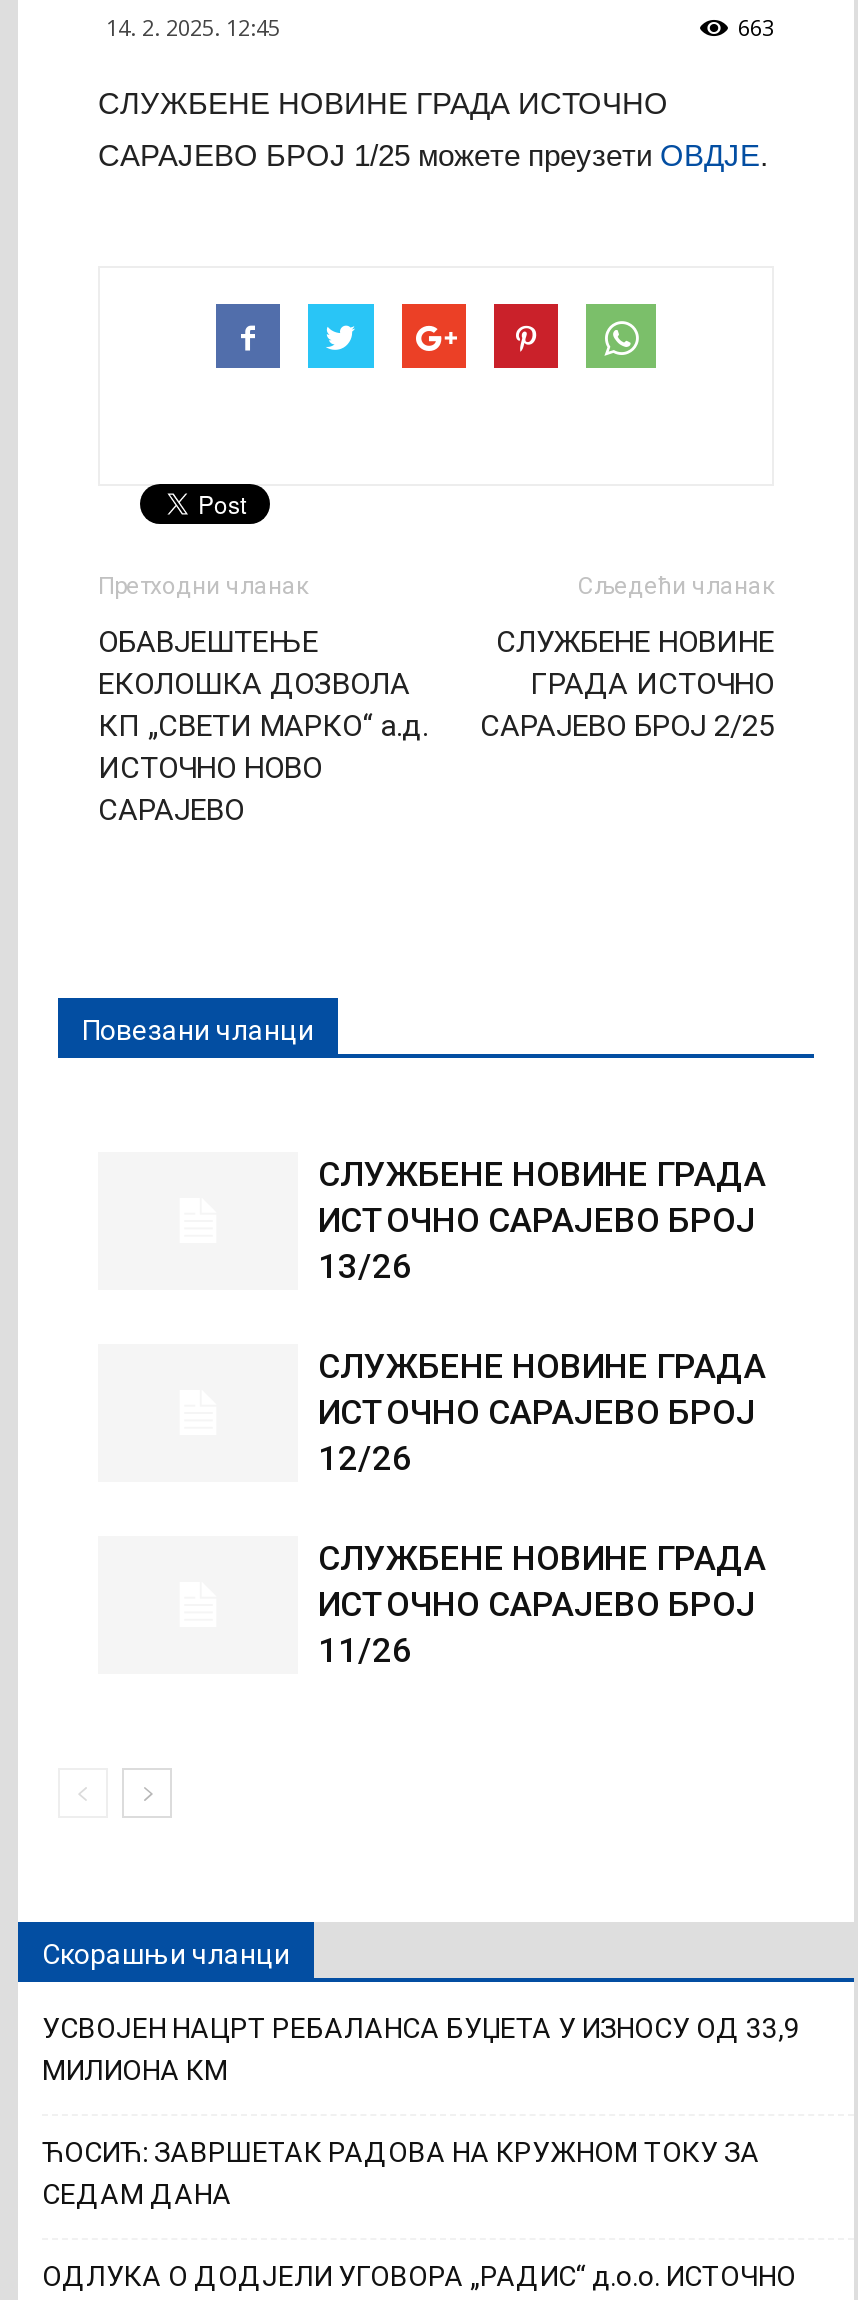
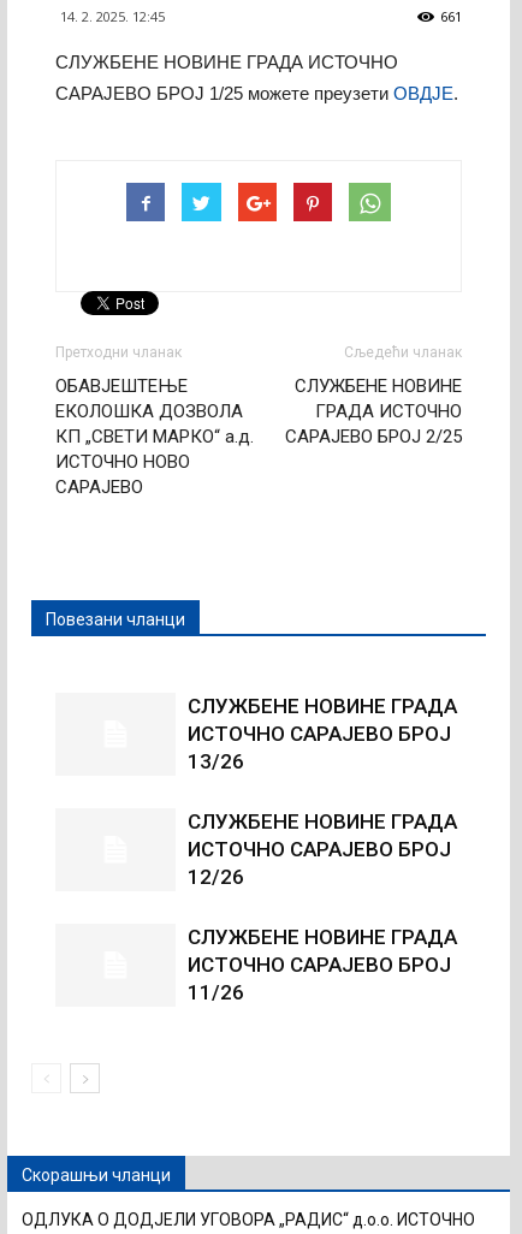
- 663
+ 661

- УСВОЈЕН НАЦРТ РЕБАЛАНСА БУЏЕТА У ИЗНОСУ ОД 33,9
- МИЛИОНА КМ
- ЋОСИЋ: ЗАВРШЕТАК РАДОВА НА КРУЖНОМ ТОКУ ЗА
- СЕДАМ ДАНА
